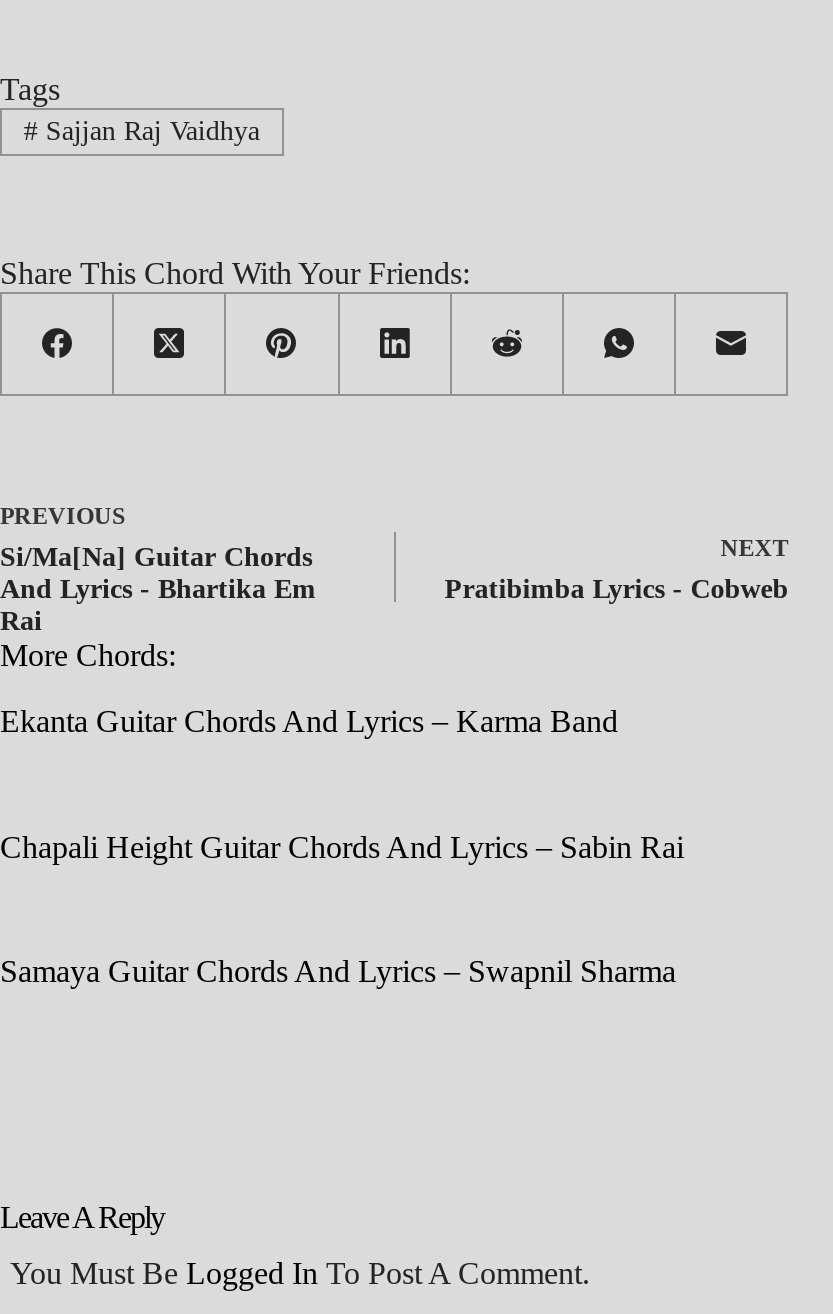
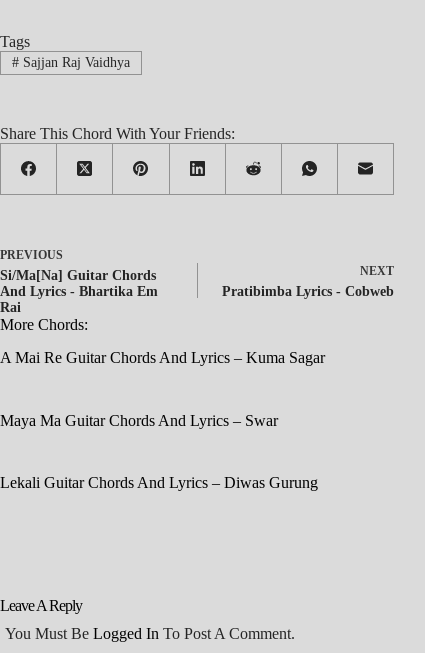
- Ekanta Guitar Chords And Lyrics – Karma Band
+ A Mai Re Guitar Chords And Lyrics – Kuma Sagar

- Chapali Height Guitar Chords And Lyrics – Sabin Rai
+ Maya Ma Guitar Chords And Lyrics – Swar

- Samaya Guitar Chords And Lyrics – Swapnil Sharma
+ Lekali Guitar Chords And Lyrics – Diwas Gurung
